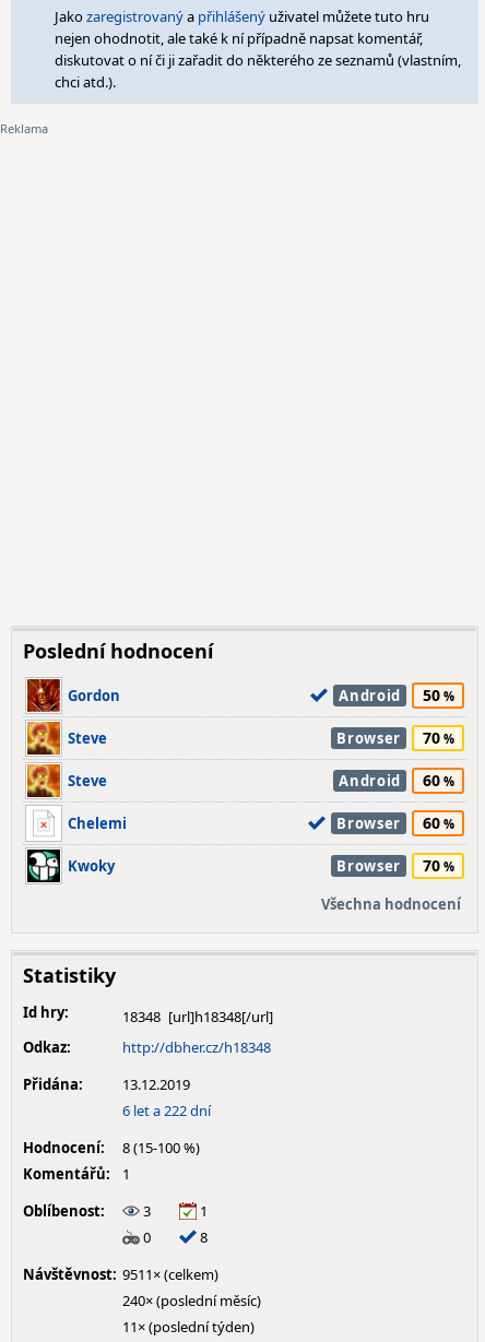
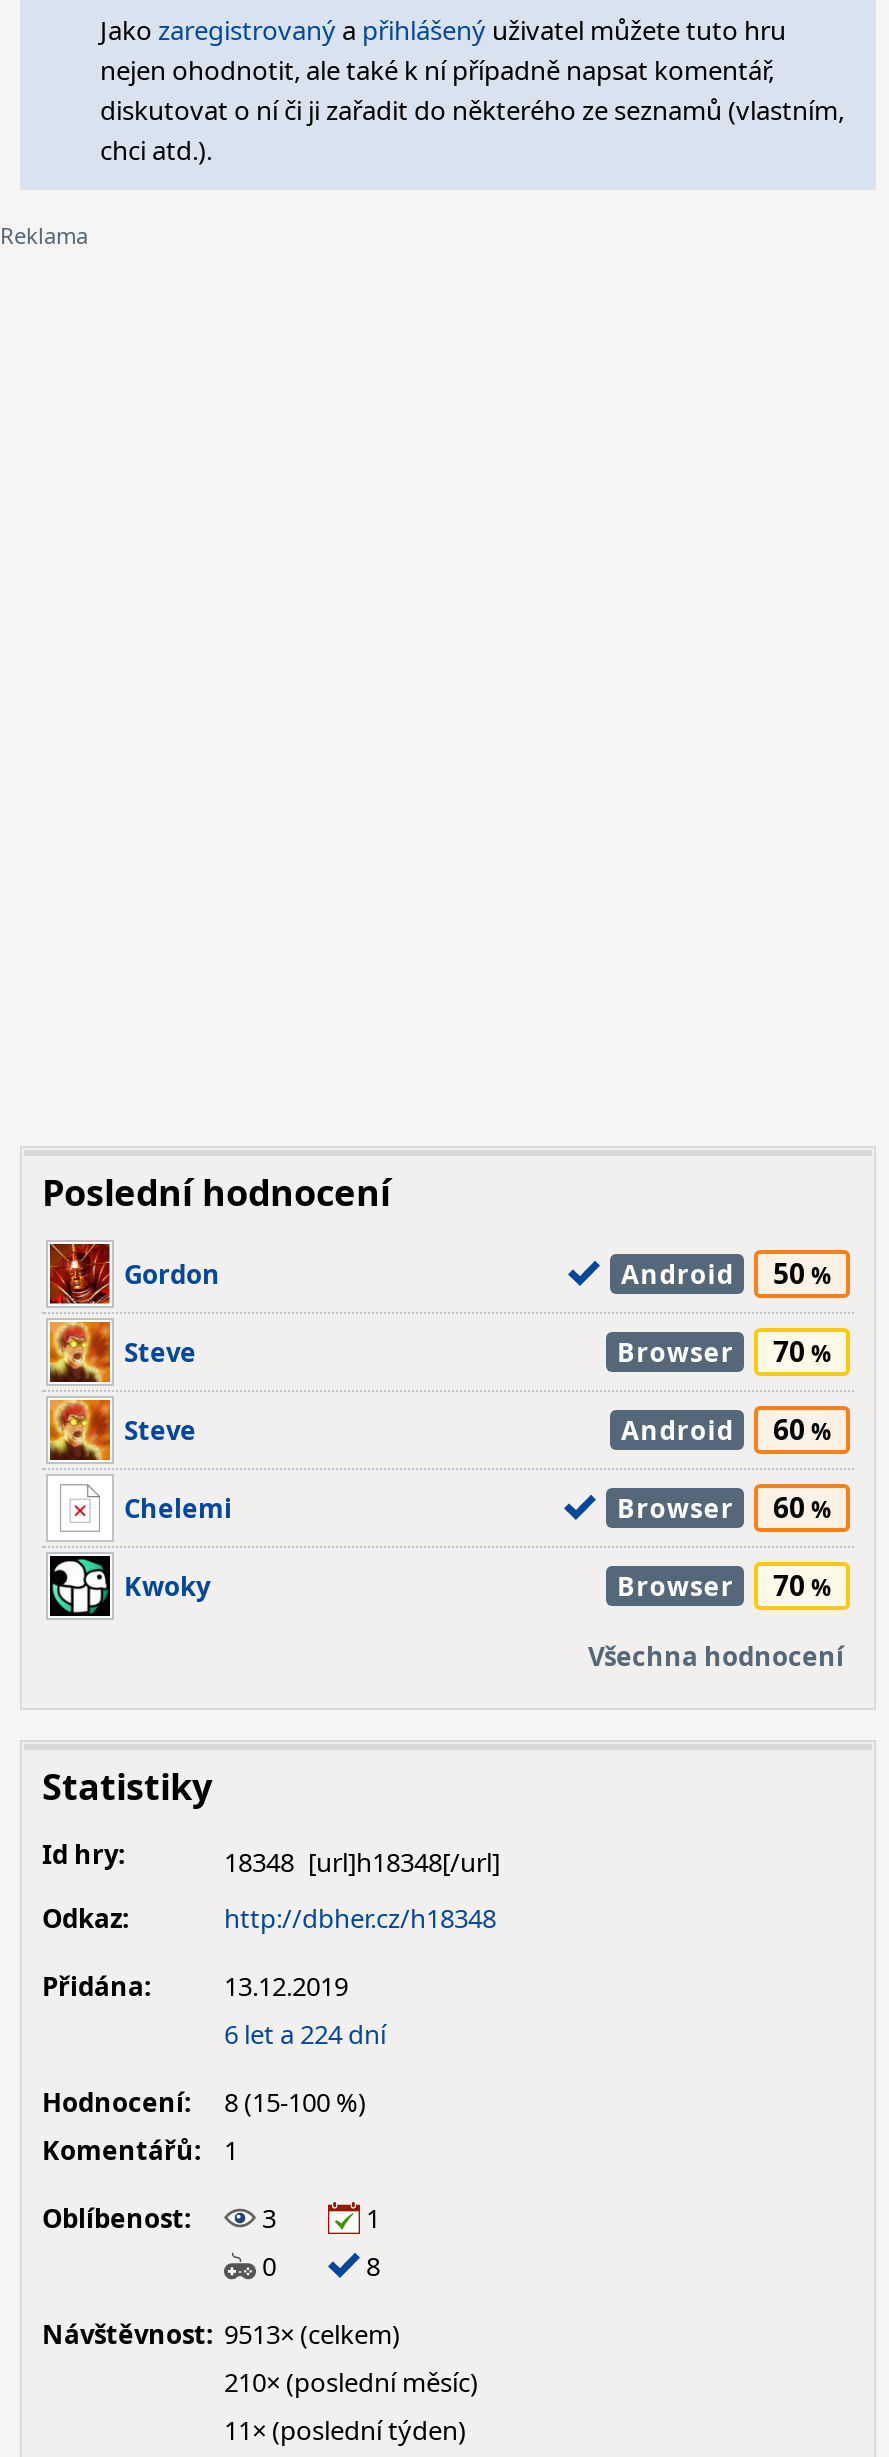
- 6 let a 222 dní
+ 6 let a 224 dní

- Návštěvnost: 9511× (celkem)
+ Návštěvnost: 9513× (celkem)

- 240× (poslední měsíc)
+ 210× (poslední měsíc)
